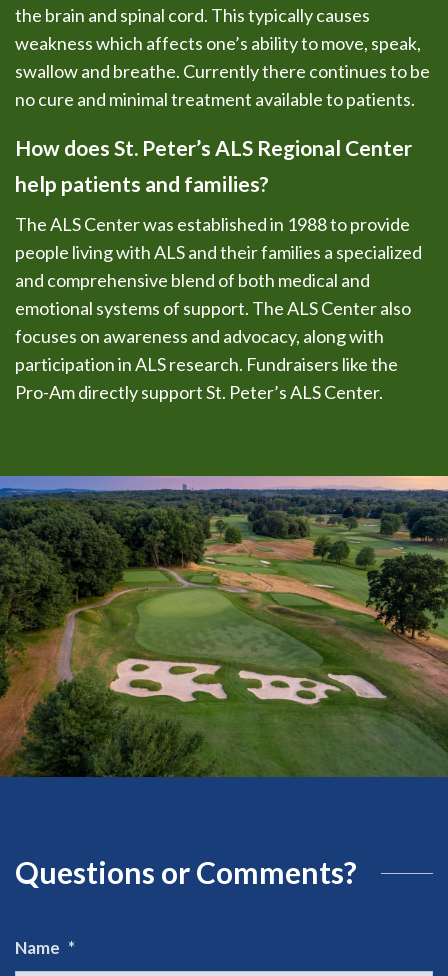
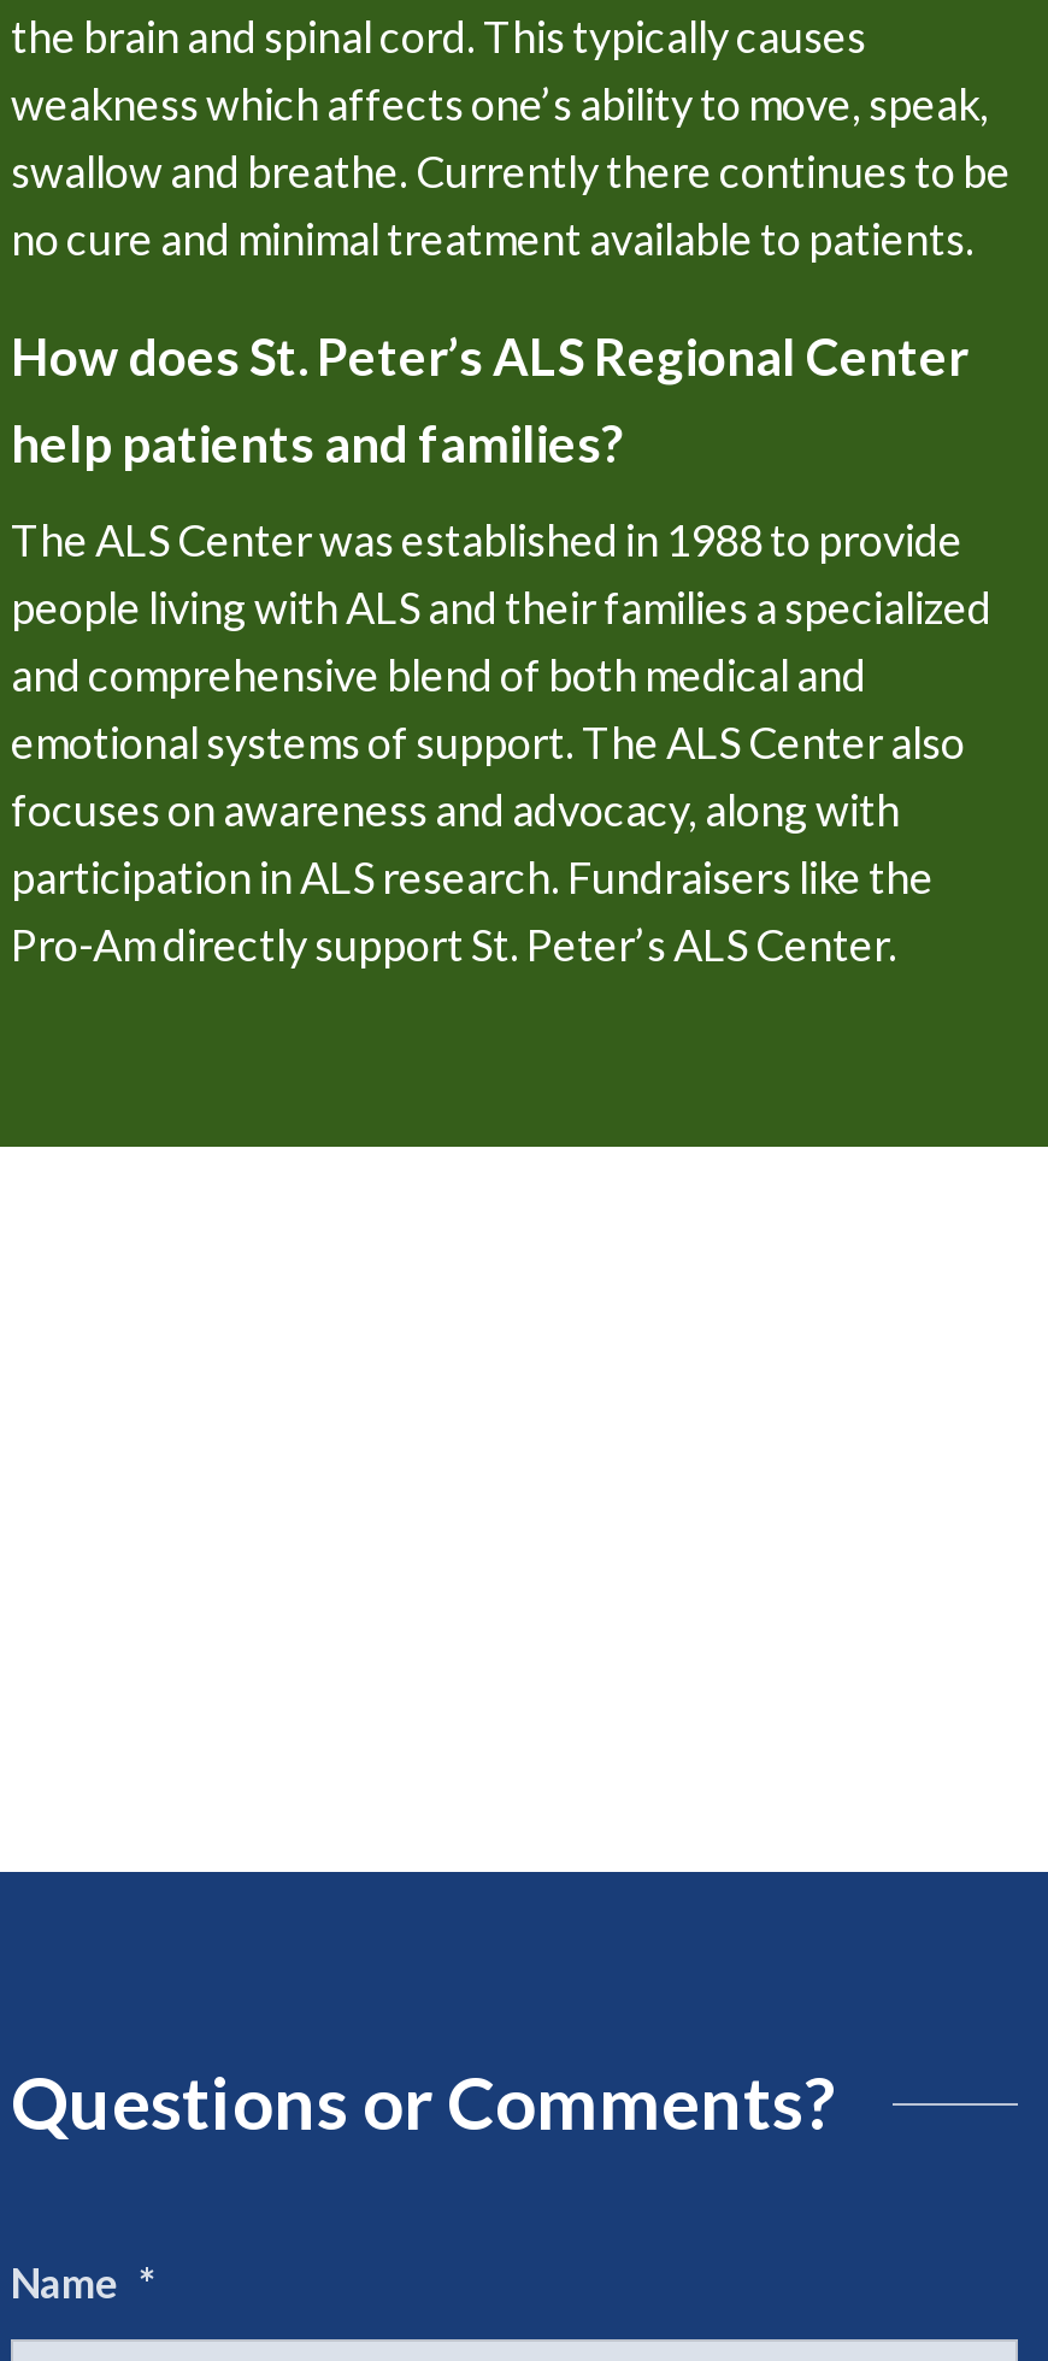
- [image]
